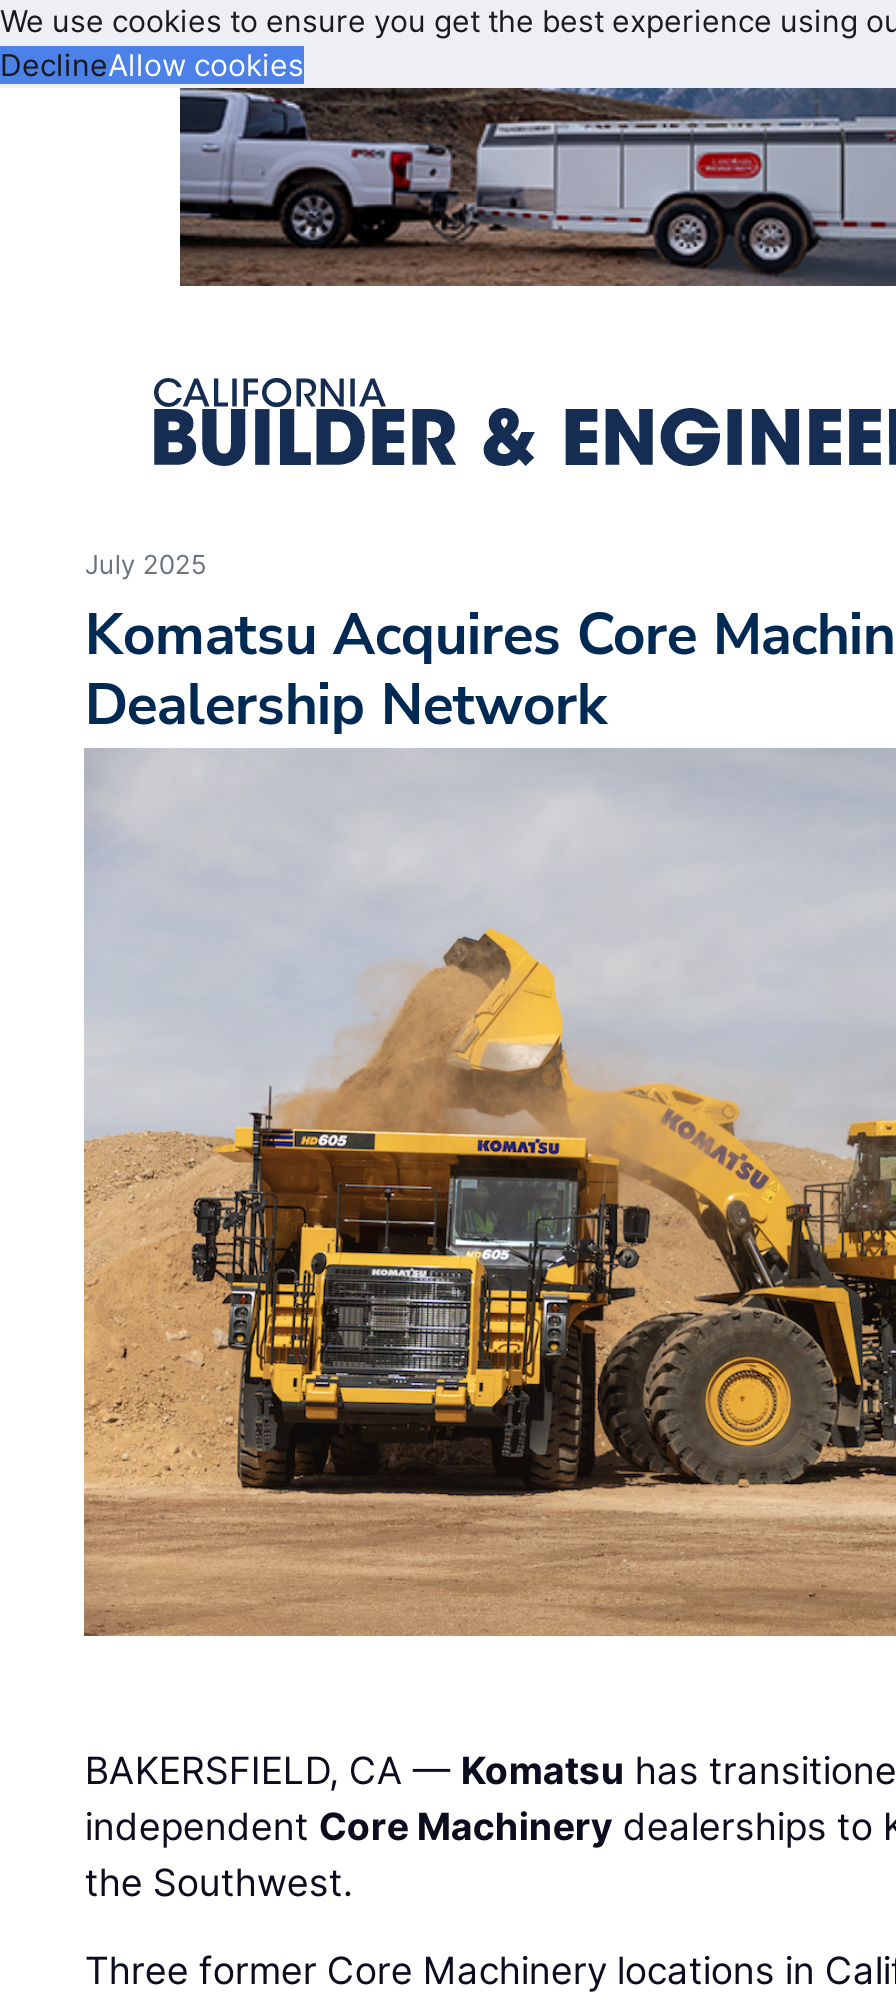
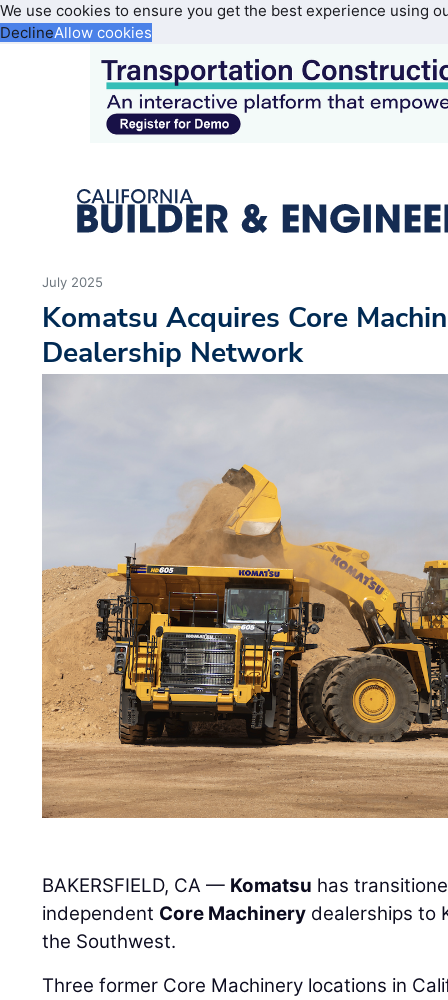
- [image]
+ [image]
